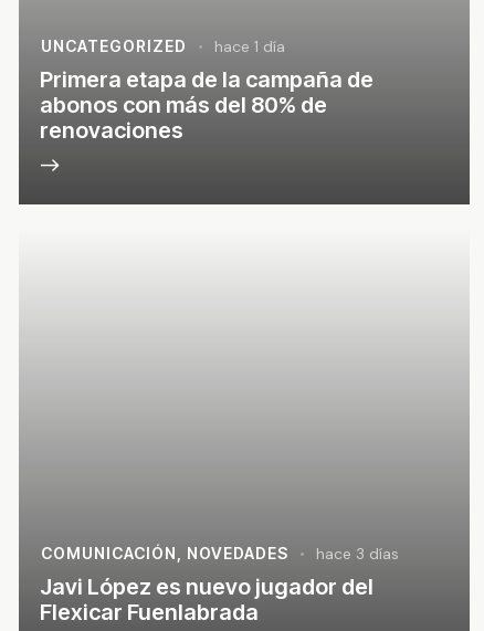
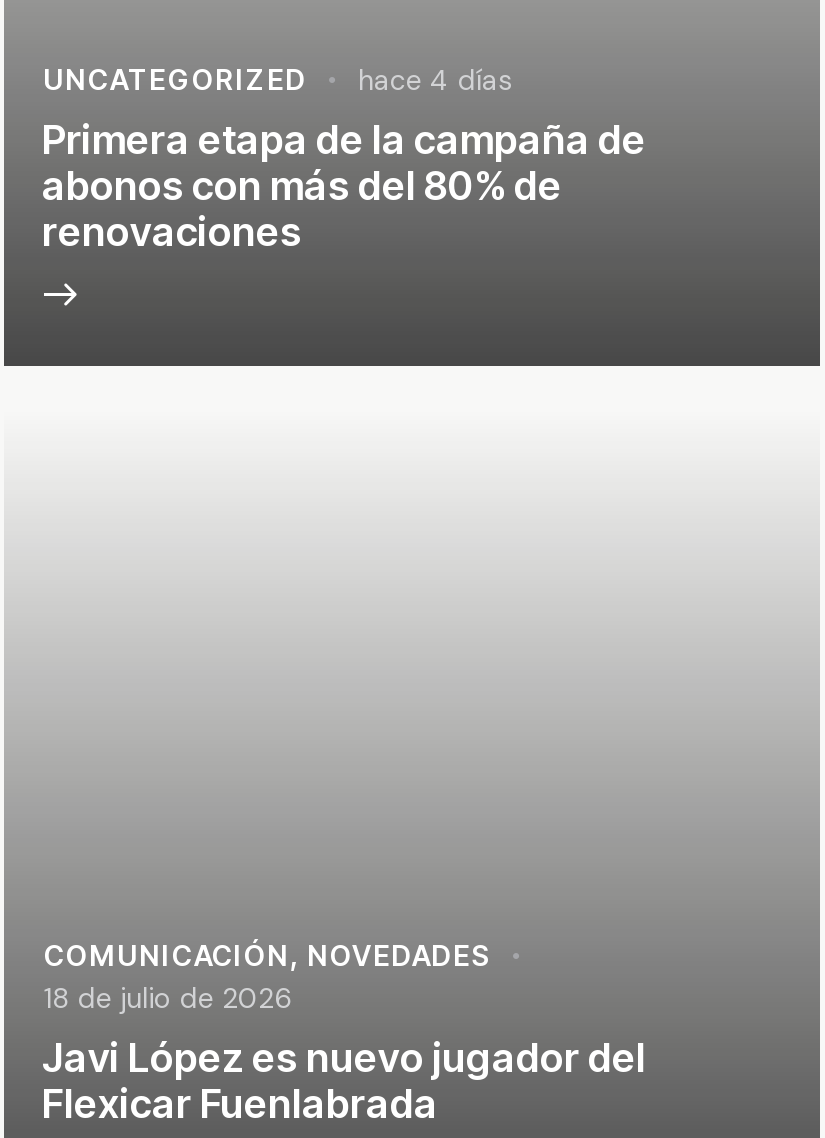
- UNCATEGORIZED hace 1 día
+ UNCATEGORIZED hace 4 días

moved up: COMUNICACIÓN, NOVEDADES

- hace 3 días
+ 18 de julio de 2026
